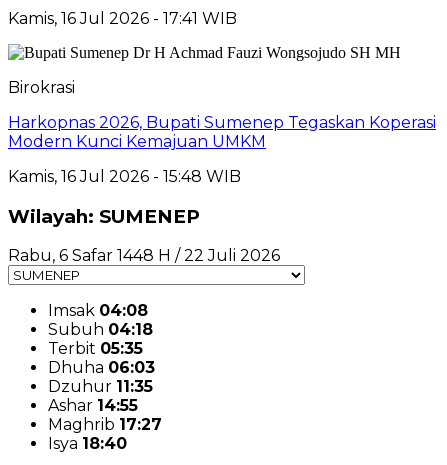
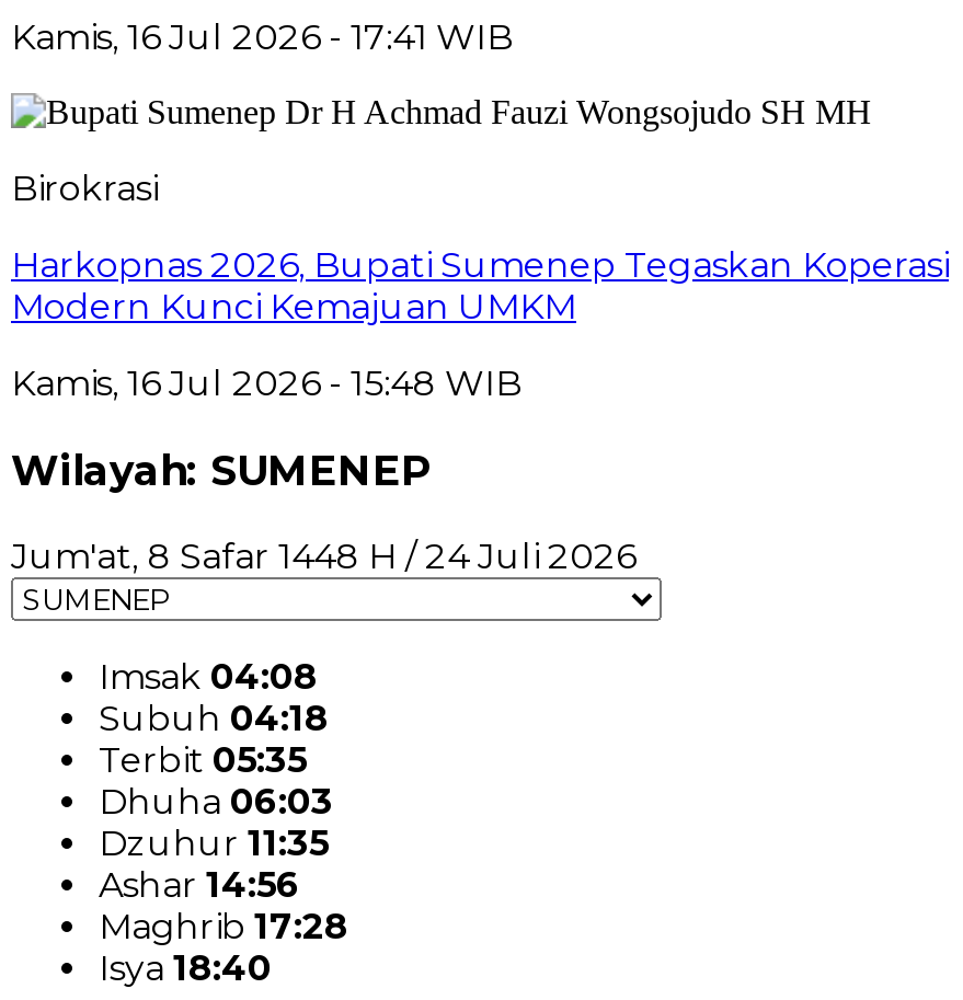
- Rabu, 6 Safar 1448 H / 22 Juli 2026
+ Jum'at, 8 Safar 1448 H / 24 Juli 2026

- Ashar 14:55
+ Ashar 14:56

- Maghrib 17:27
+ Maghrib 17:28
